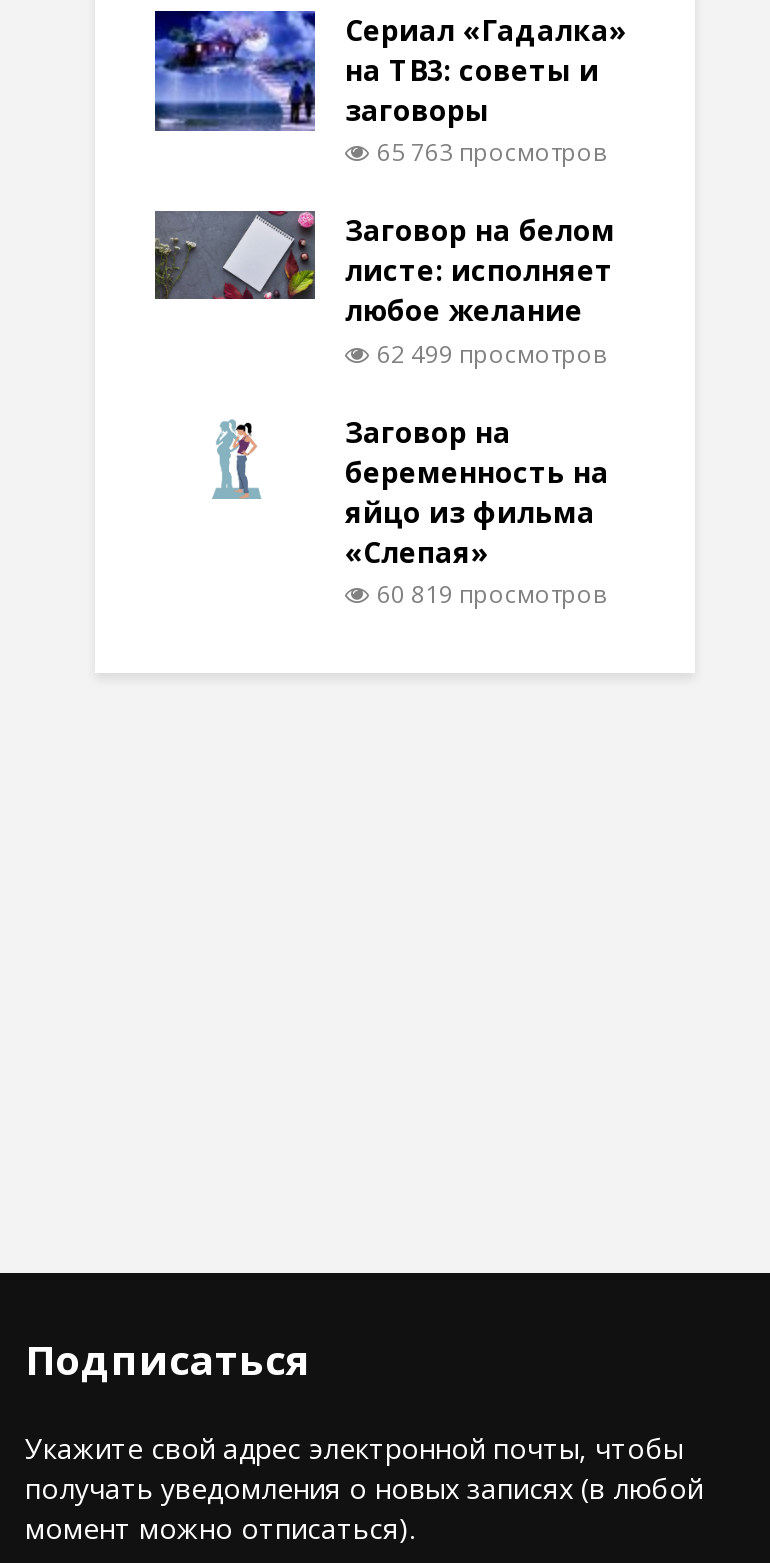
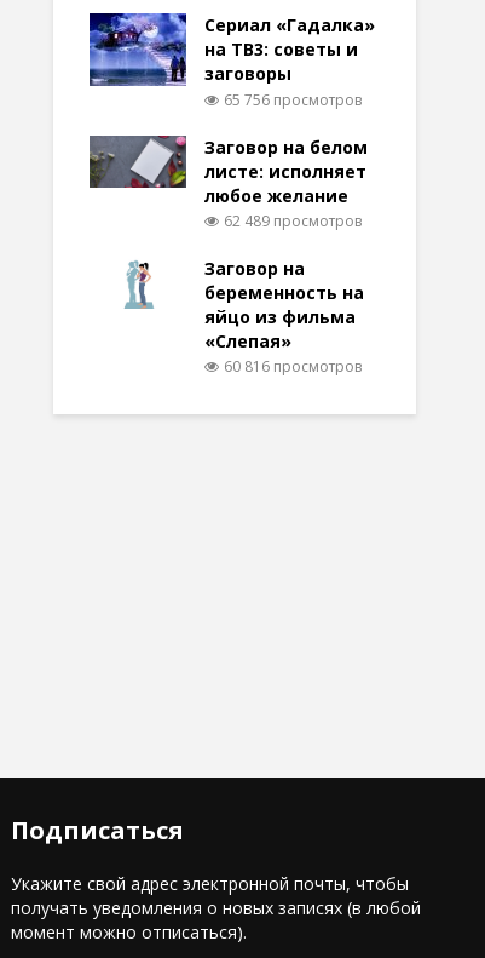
- 65 763 просмотров
+ 65 756 просмотров

- 62 499 просмотров
+ 62 489 просмотров

- 60 819 просмотров
+ 60 816 просмотров
